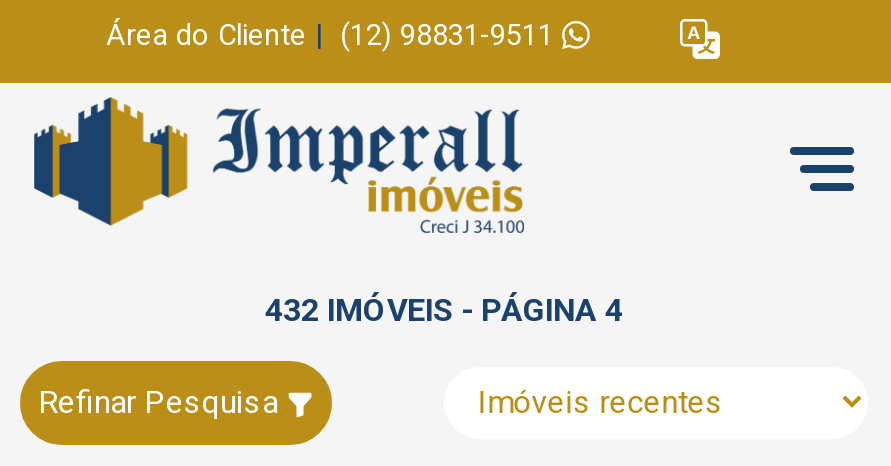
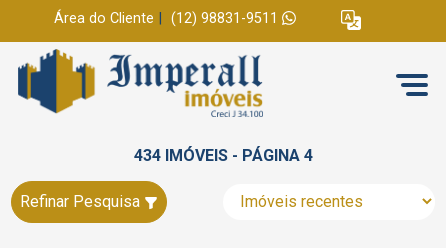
- 432 IMÓVEIS - PÁGINA 4
+ 434 IMÓVEIS - PÁGINA 4
